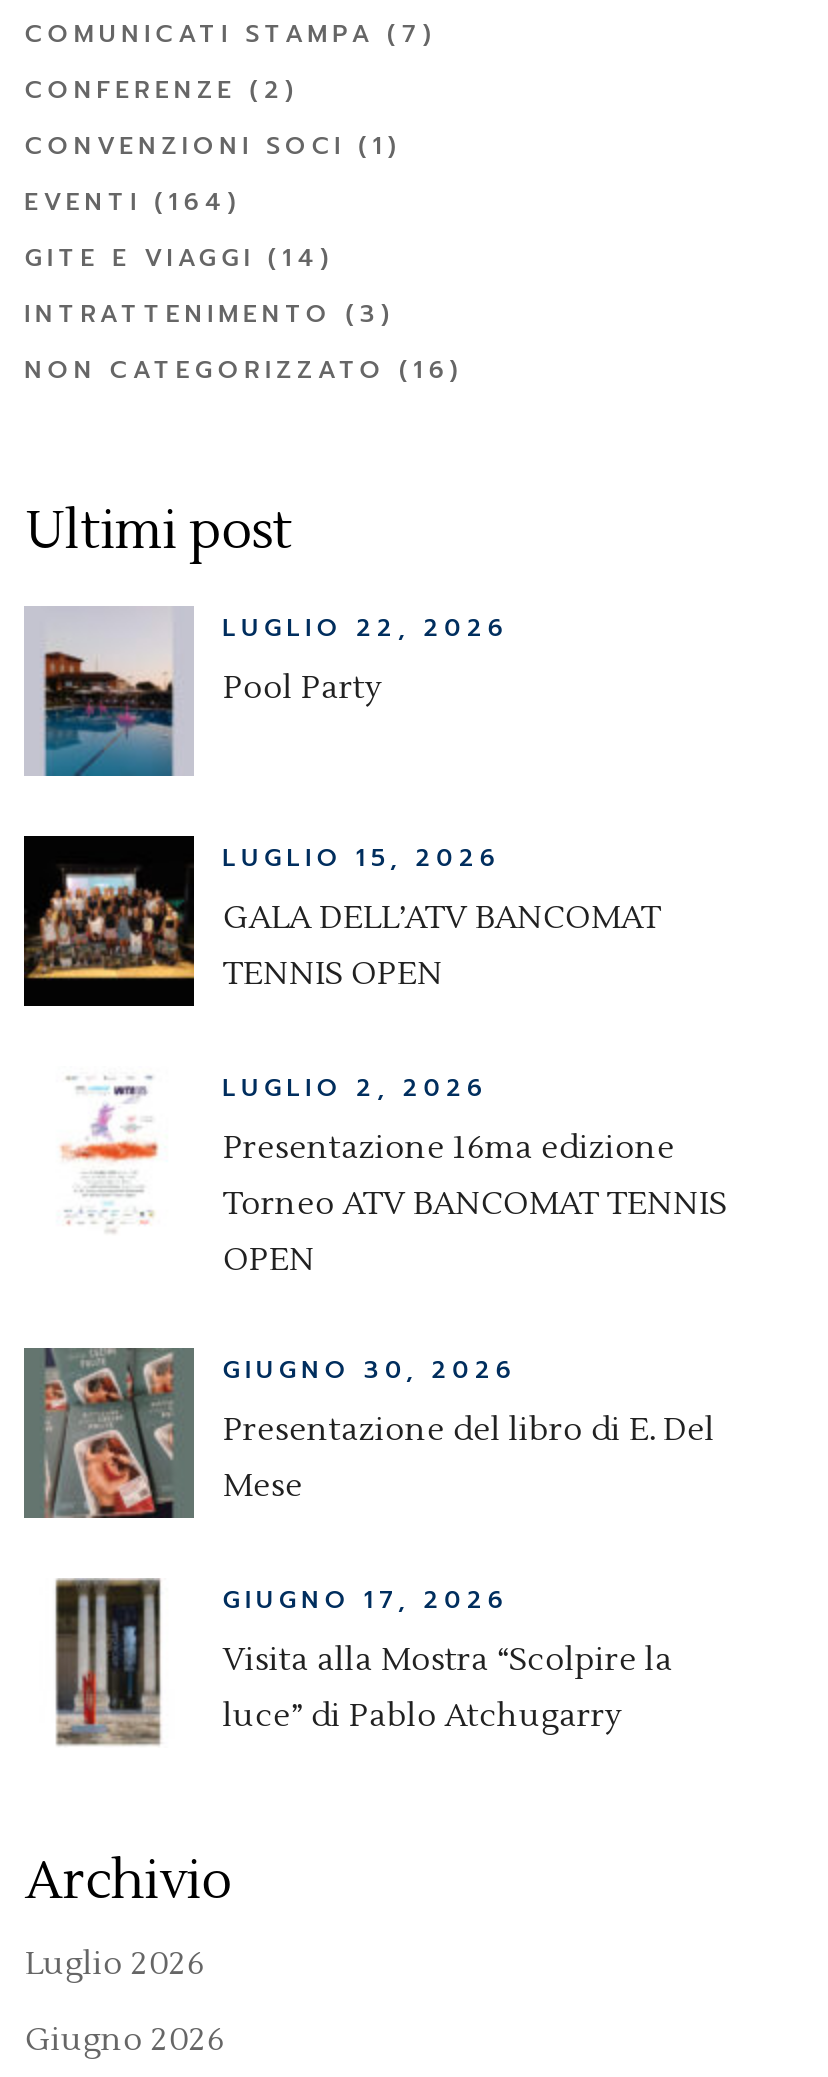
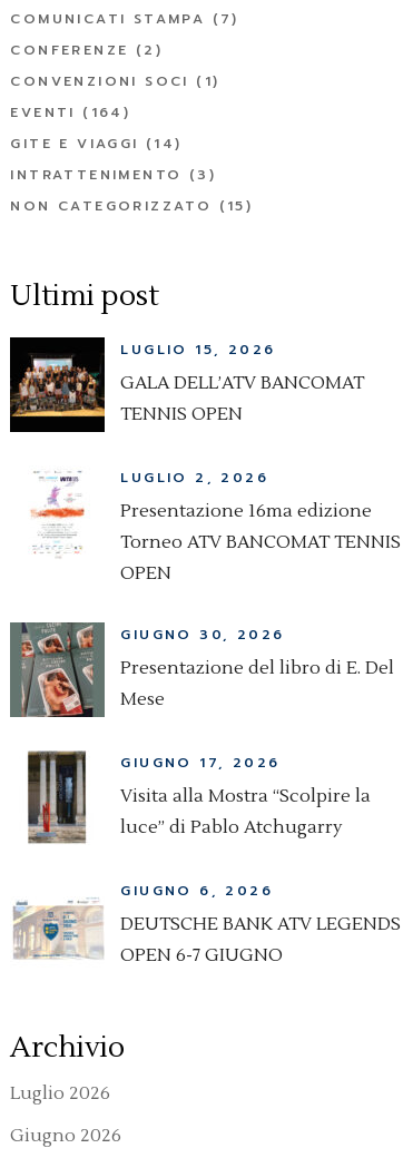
- NON CATEGORIZZATO (16)
+ NON CATEGORIZZATO (15)

- [image]
- LUGLIO 22, 2026
- Pool Party

moved up: [image] | LUGLIO 15, 2026 | GALA DELL’ATV BANCOMAT | ... | Visita alla Mostra “Scolpire la | luce” di Pablo Atchugarry

+ [image]
+ GIUGNO 6, 2026
+ DEUTSCHE BANK ATV LEGENDS
+ OPEN 6-7 GIUGNO
